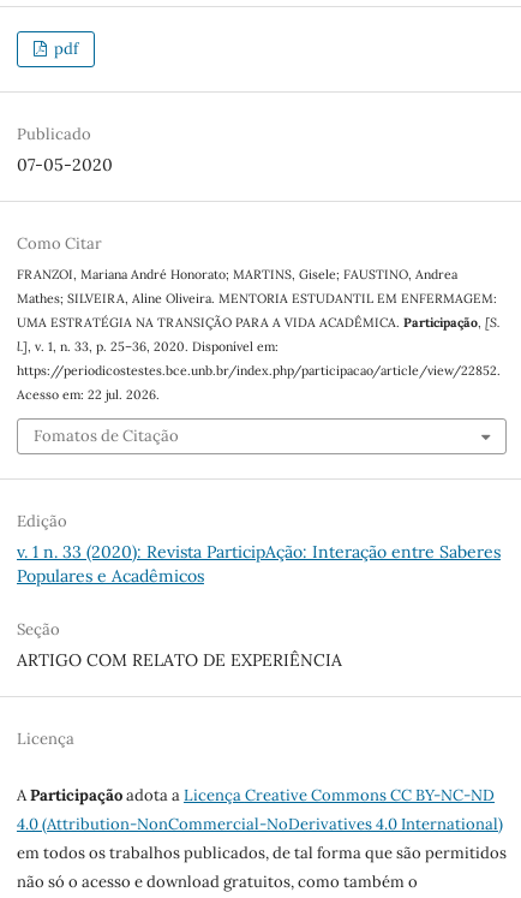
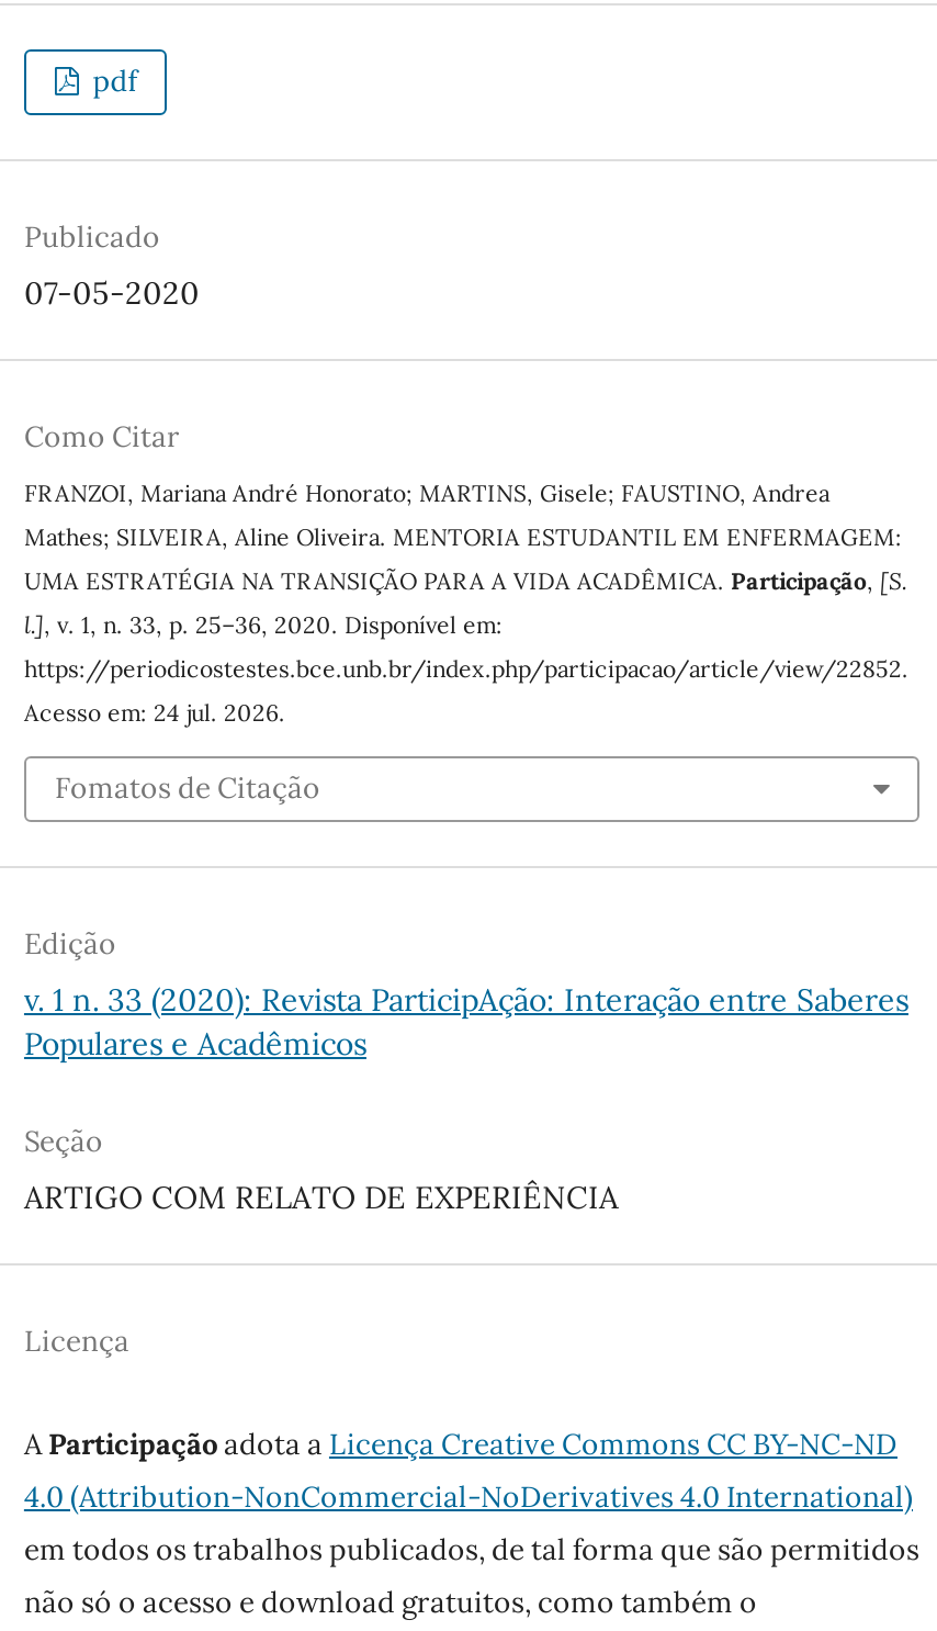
- Acesso em: 22 jul. 2026.
+ Acesso em: 24 jul. 2026.
